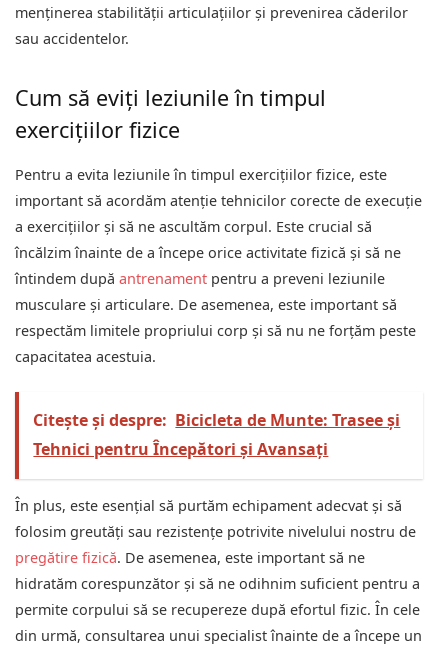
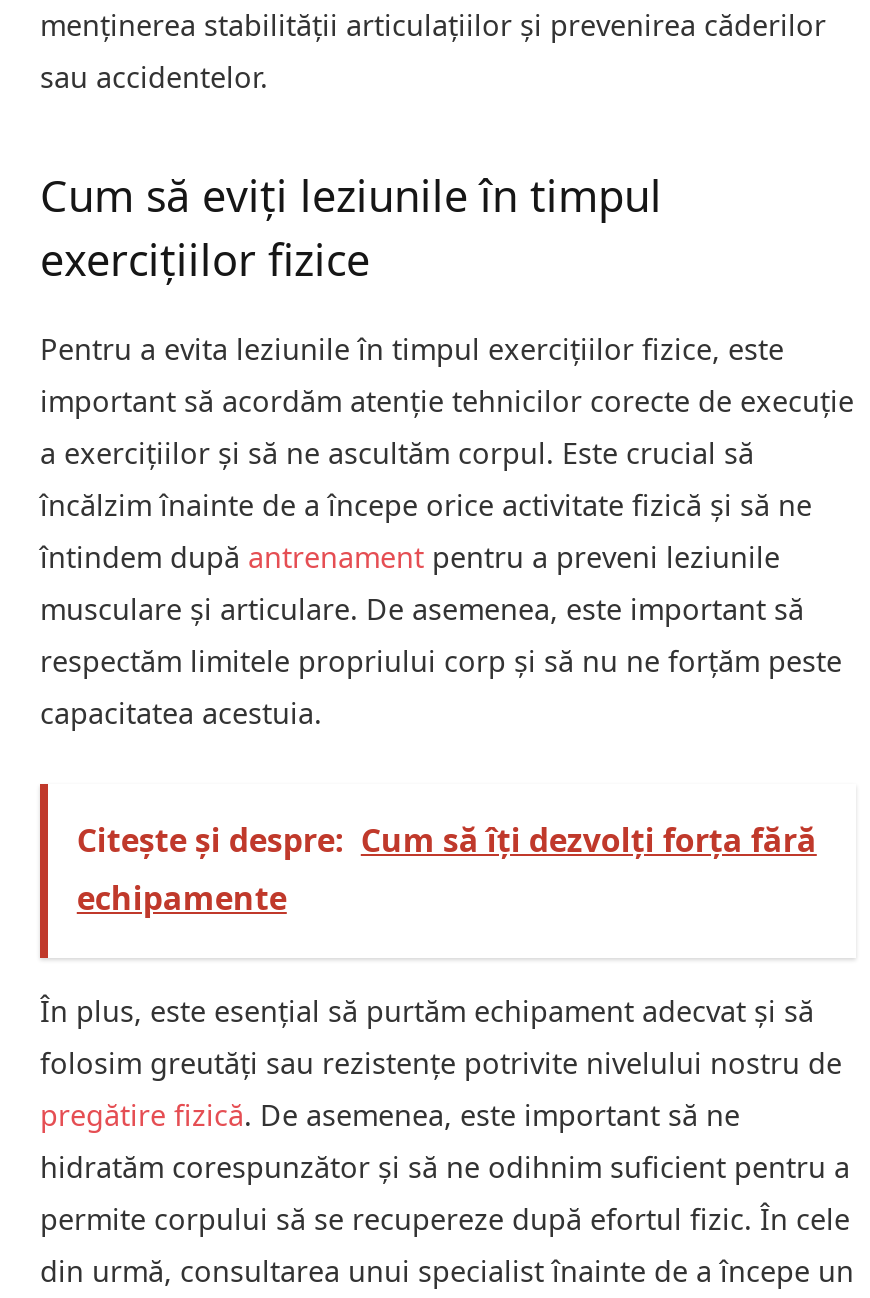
- Citește și despre: Bicicleta de Munte: Trasee și
- Tehnici pentru Începători și Avansați
+ Citește și despre: Cum să îți dezvolți forța fără
+ echipamente
